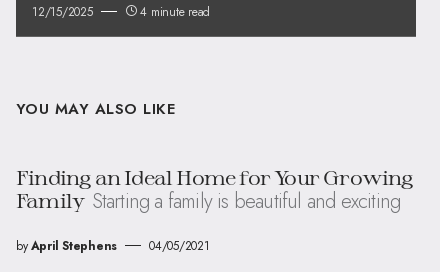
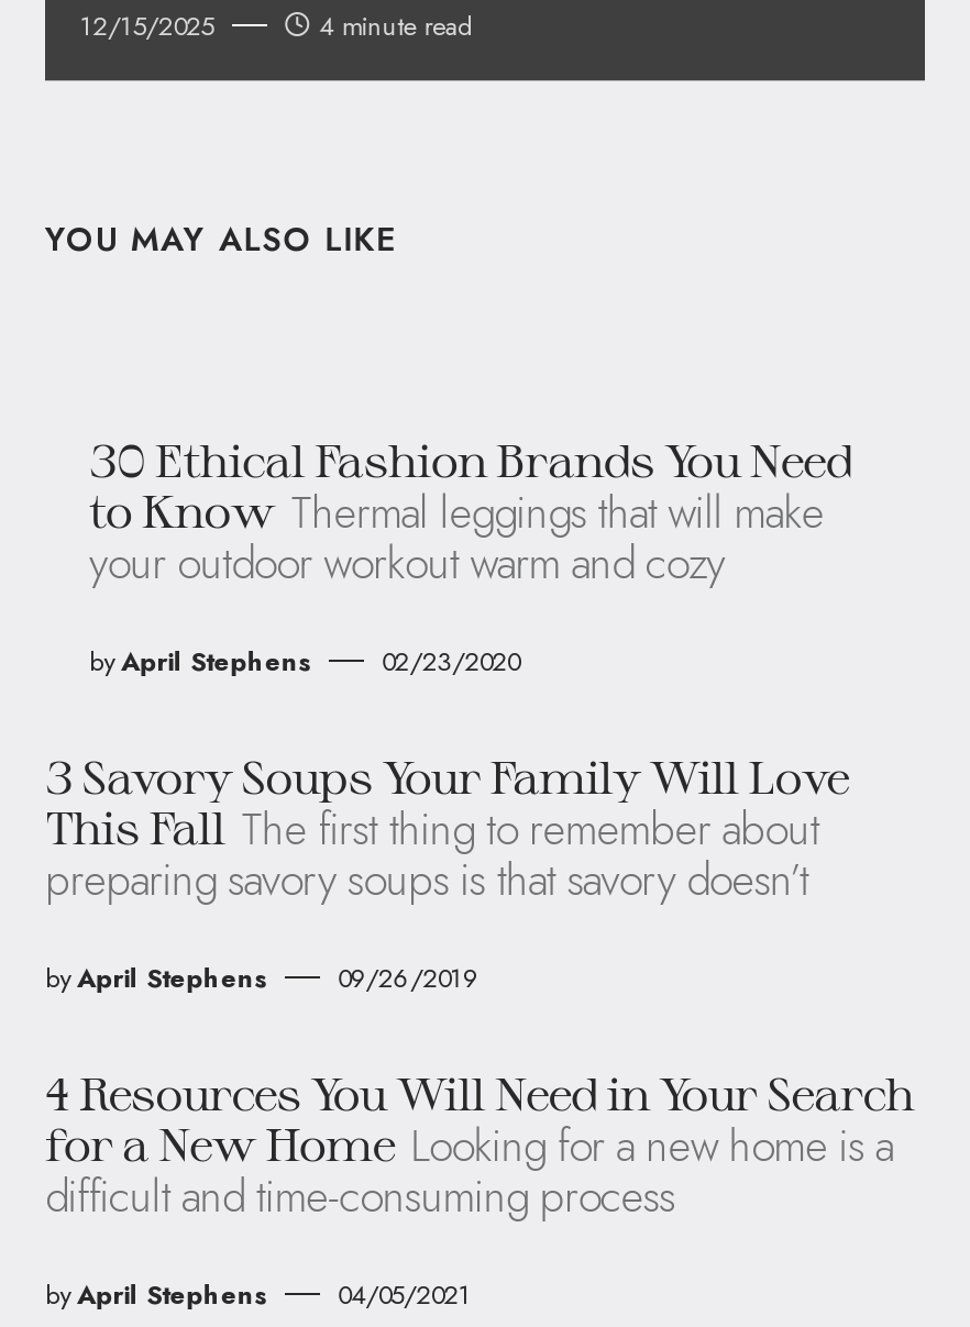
- Finding an Ideal Home for Your Growing
- Family Starting a family is beautiful and exciting
+ 30 Ethical Fashion Brands You Need
+ to Know Thermal leggings that will make
+ your outdoor workout warm and cozy
+ by April Stephens
+ 02/23/2020
+ 3 Savory Soups Your Family Will Love
+ This Fall The first thing to remember about
+ preparing savory soups is that savory doesn’t
+ by April Stephens
+ 09/26/2019
+ 4 Resources You Will Need in Your Search
+ for a New Home Looking for a new home is a
+ difficult and time-consuming process
